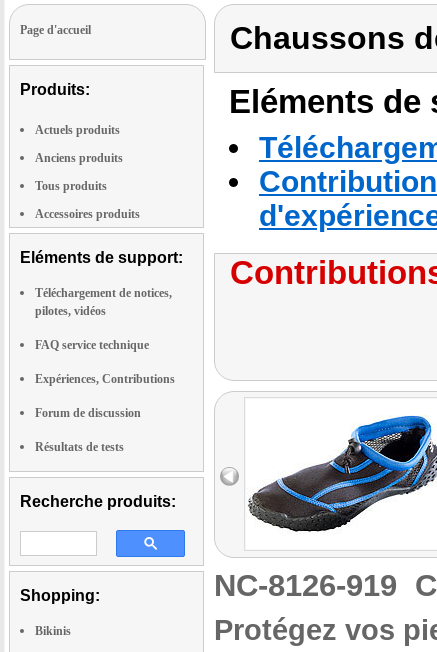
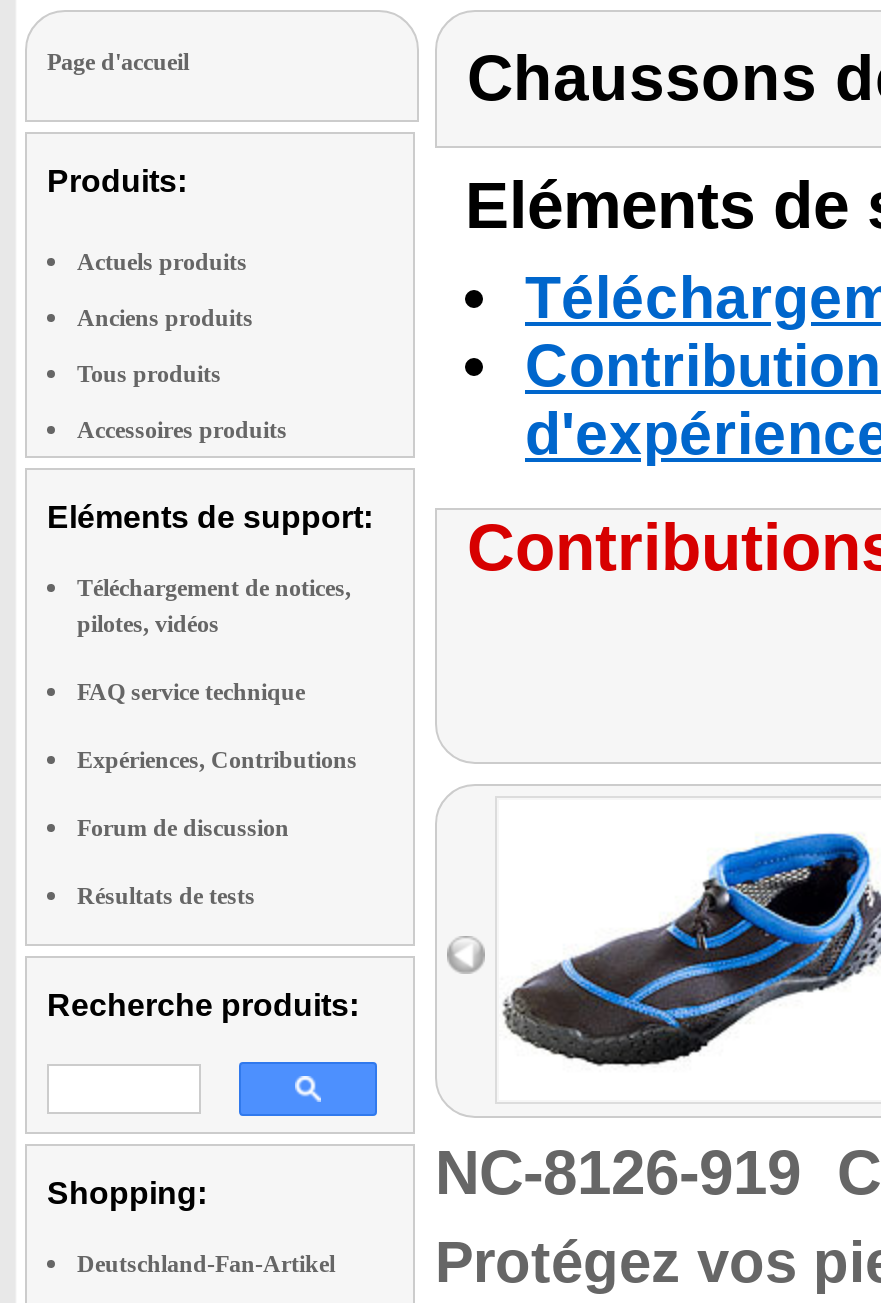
- Bikinis
+ Deutschland-Fan-Artikel
